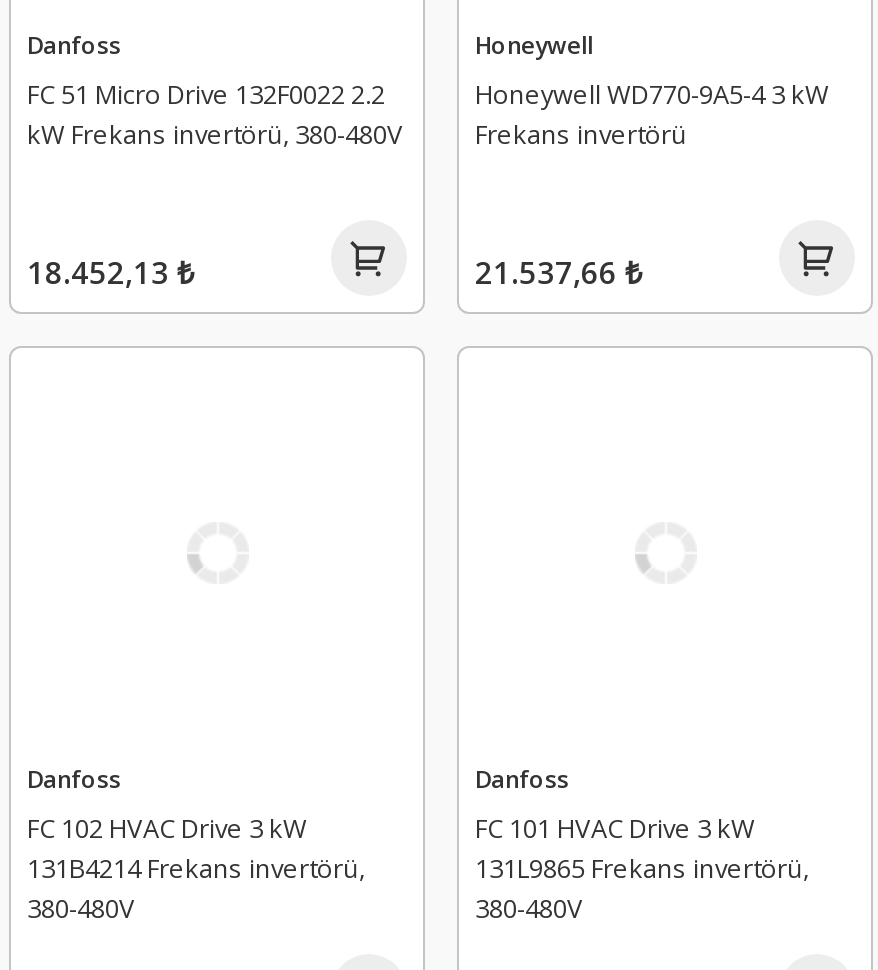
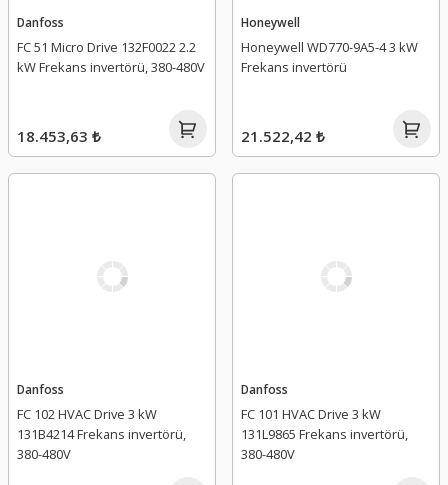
- 18.452,13 ₺
+ 18.453,63 ₺

- 21.537,66 ₺
+ 21.522,42 ₺
